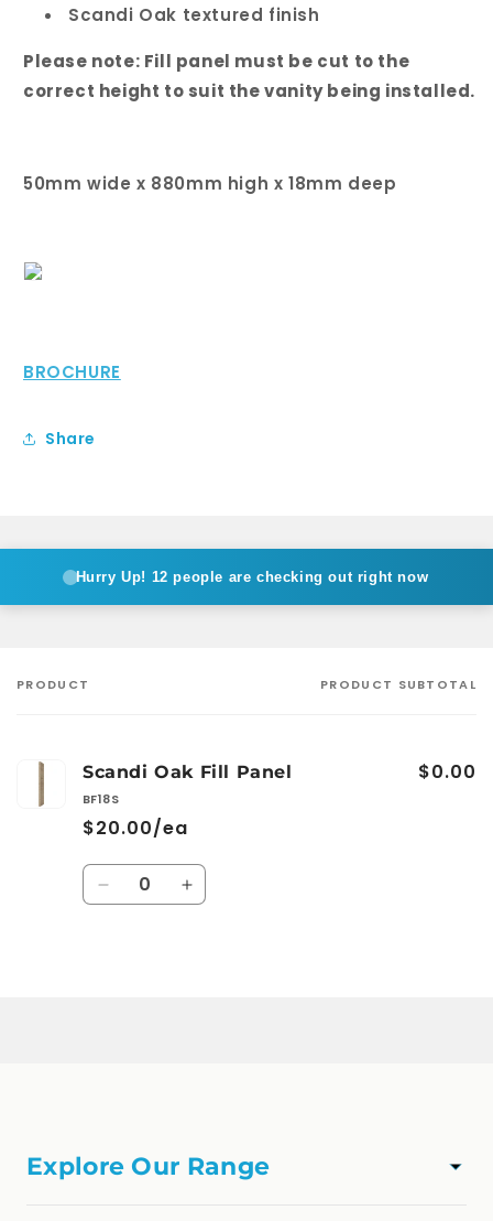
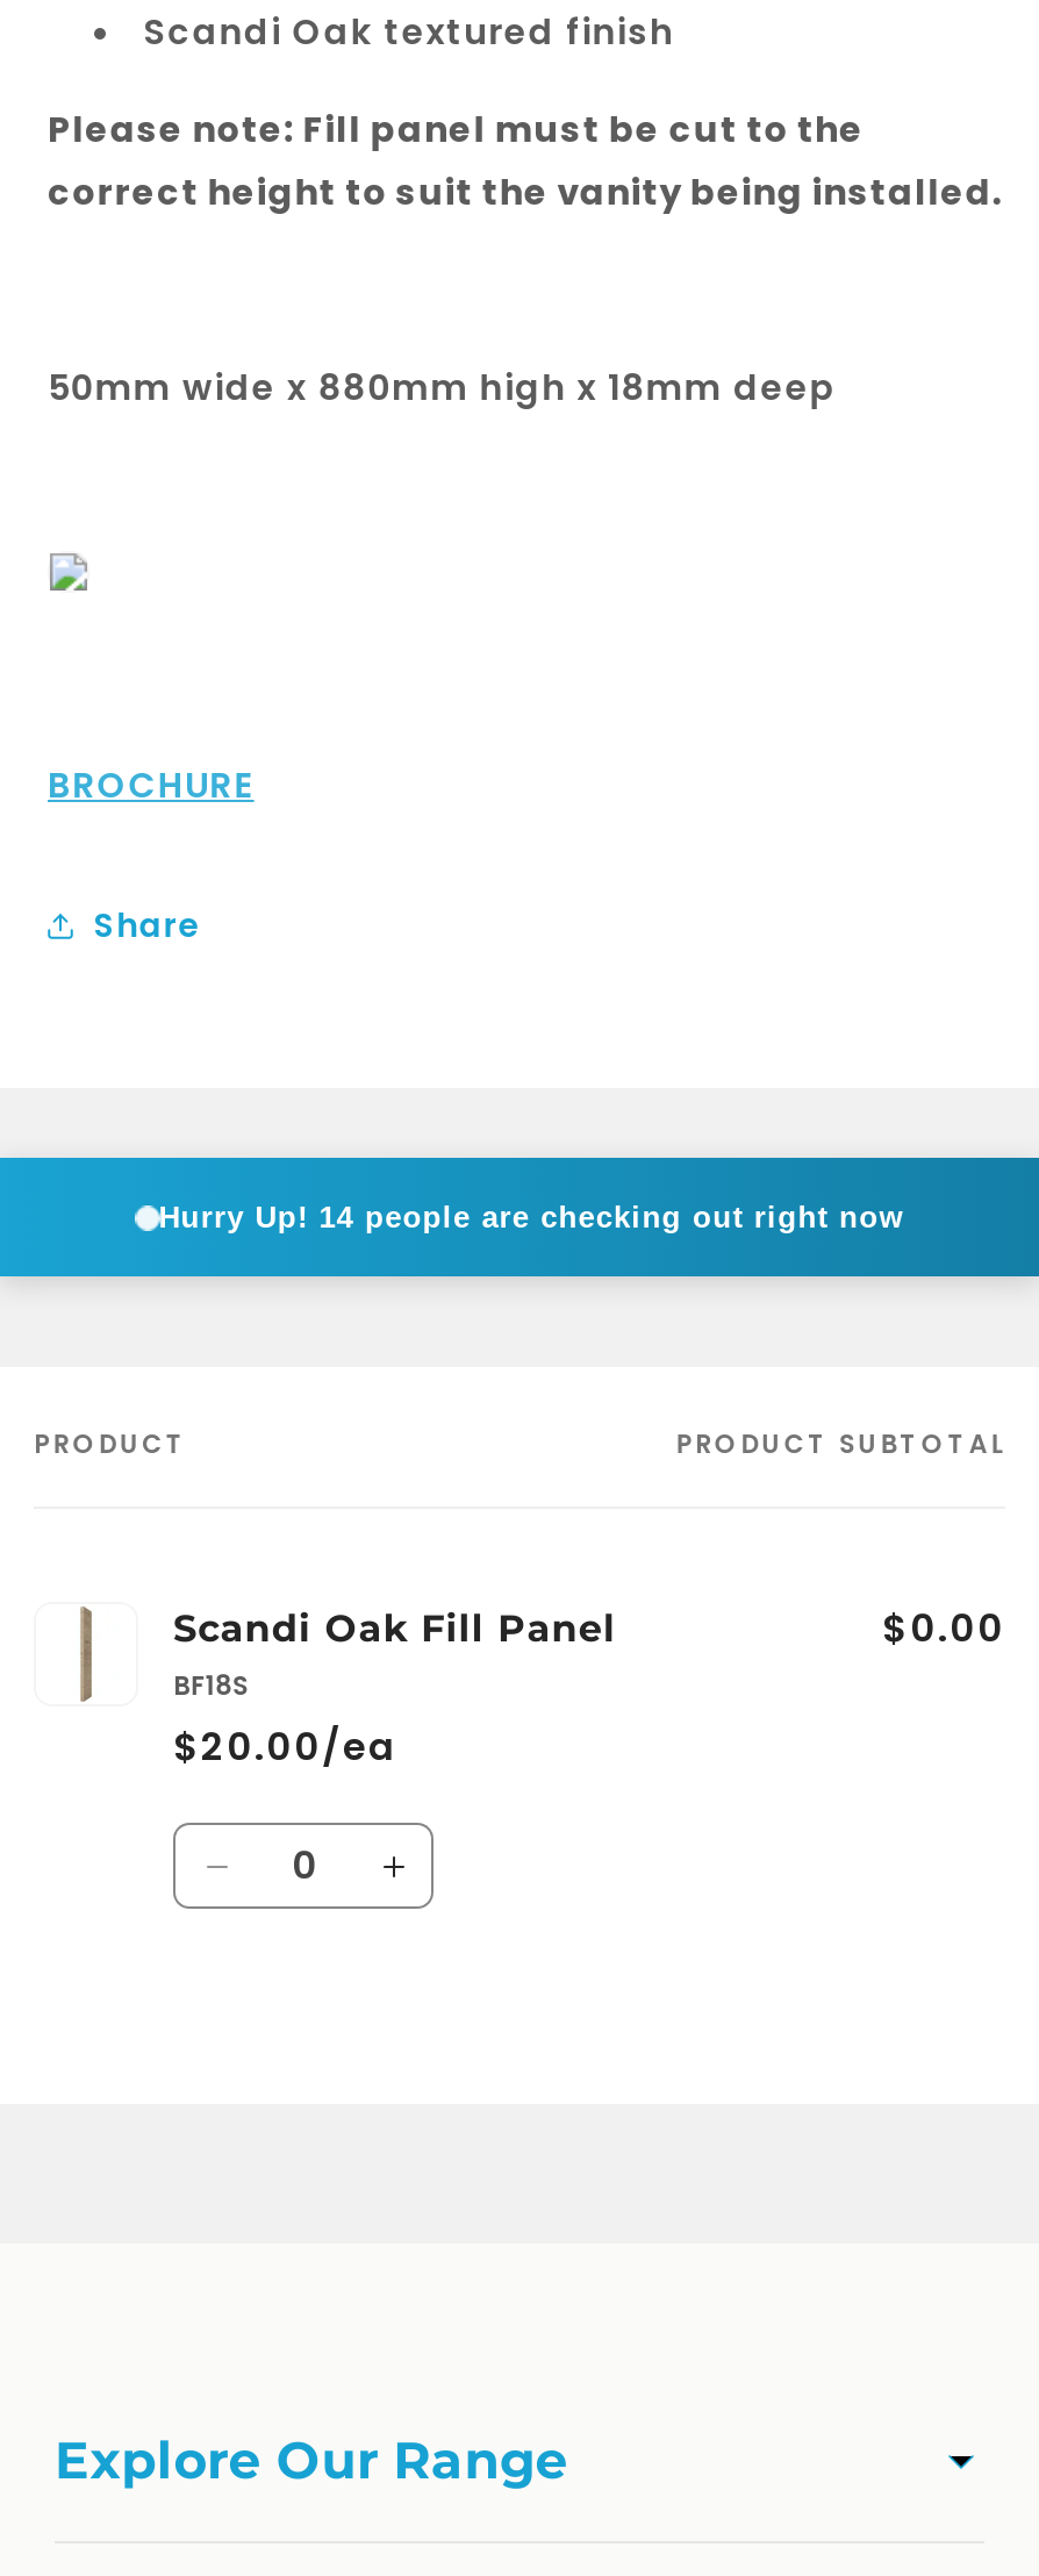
- Hurry Up! 12 people are checking out right now
+ Hurry Up! 14 people are checking out right now
